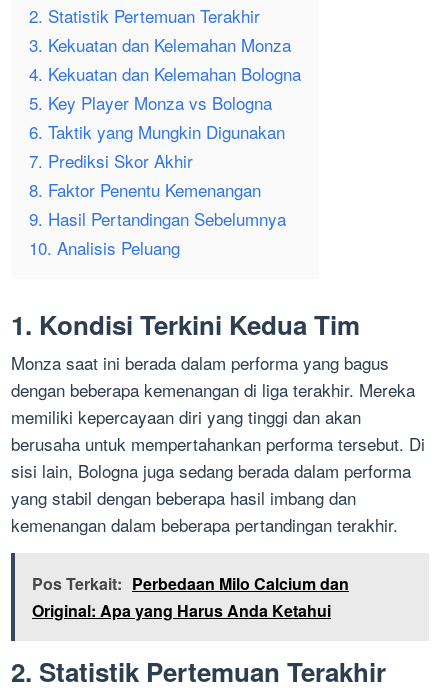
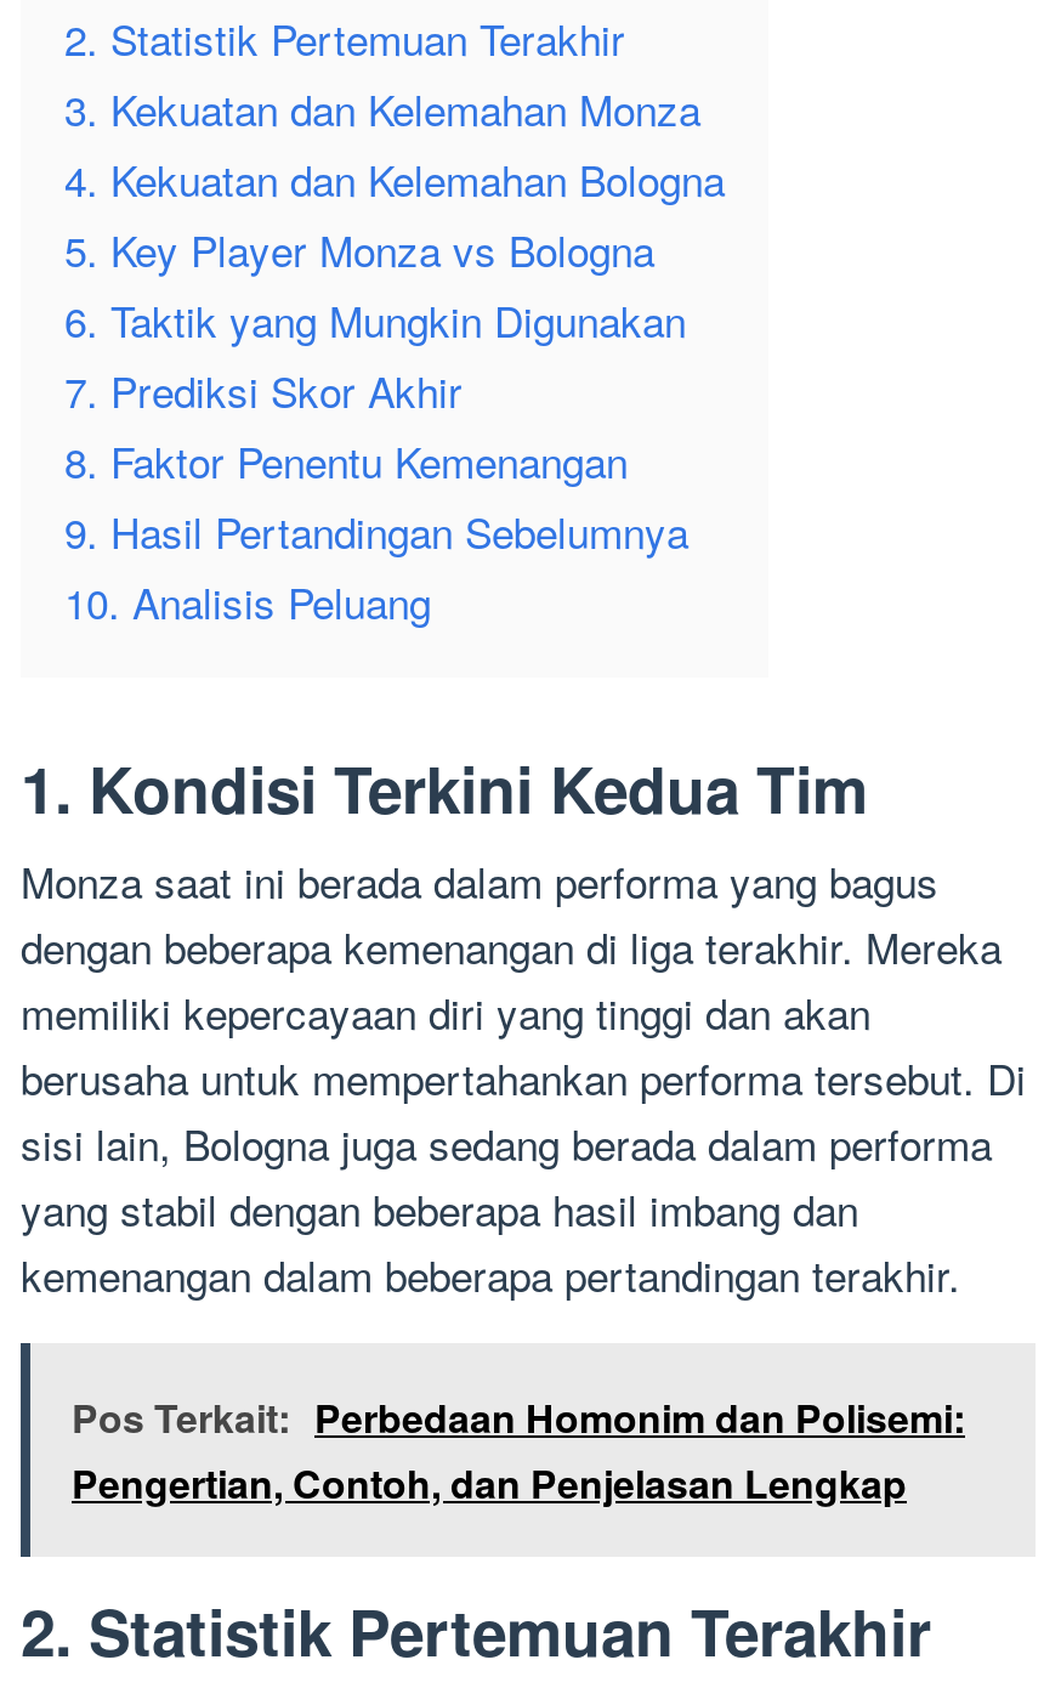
- Pos Terkait: Perbedaan Milo Calcium dan
- Original: Apa yang Harus Anda Ketahui
+ Pos Terkait: Perbedaan Homonim dan Polisemi:
+ Pengertian, Contoh, dan Penjelasan Lengkap
